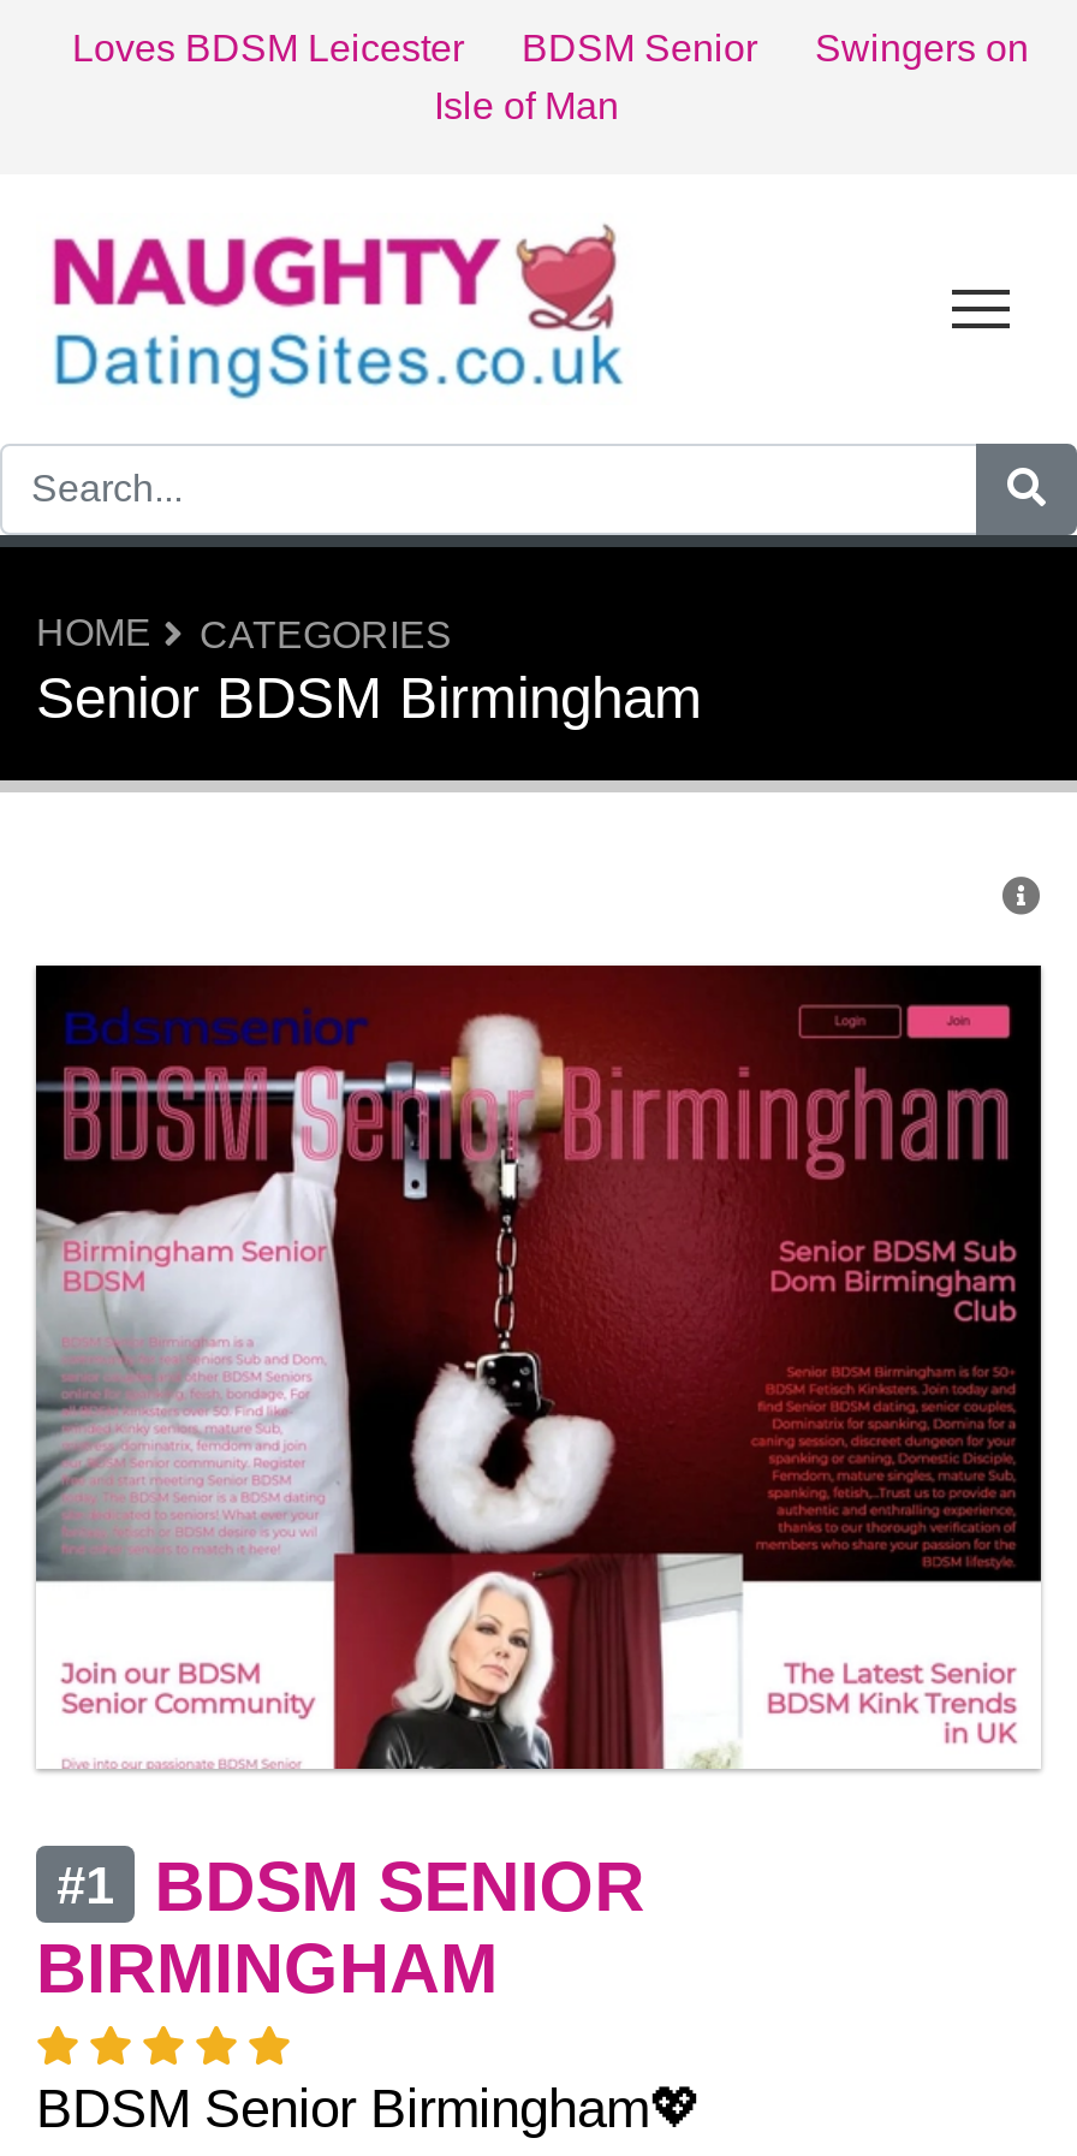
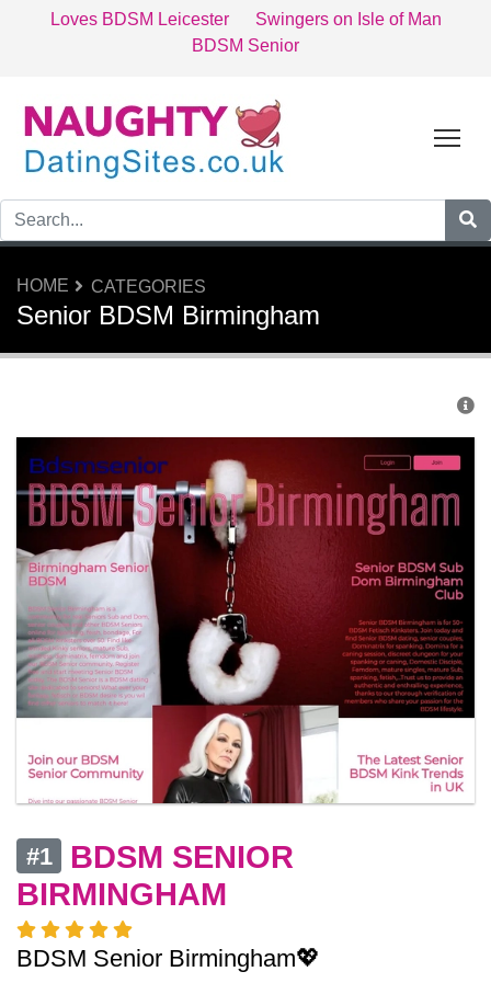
- Swingers on
- Isle of Man

moved down: BDSM Senior

+ Swingers on Isle of Man
